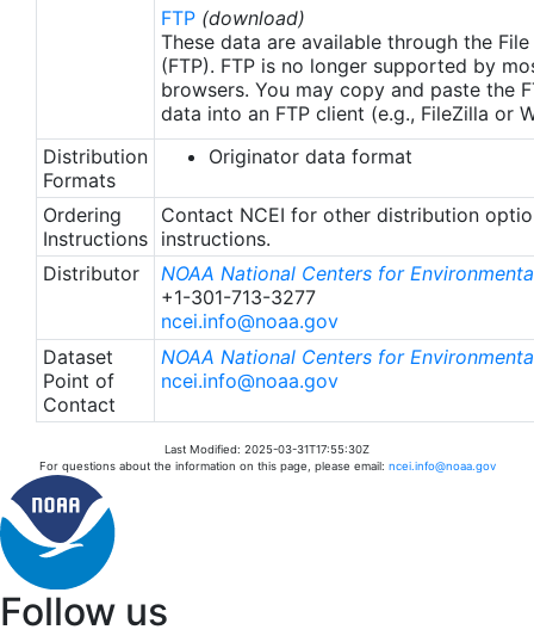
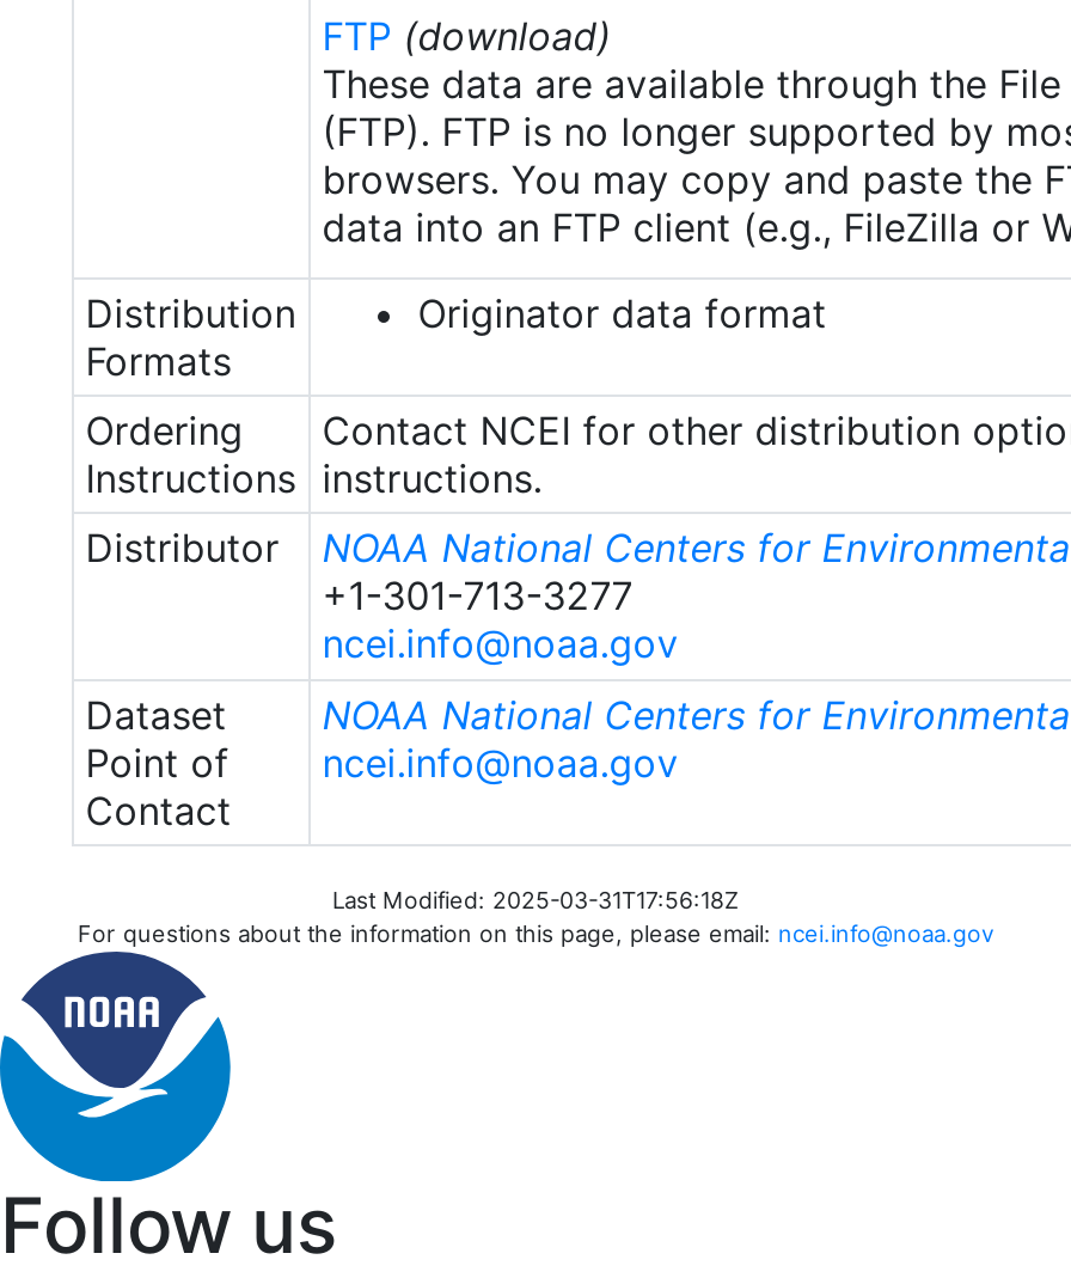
- Last Modified: 2025-03-31T17:55:30Z
+ Last Modified: 2025-03-31T17:56:18Z
